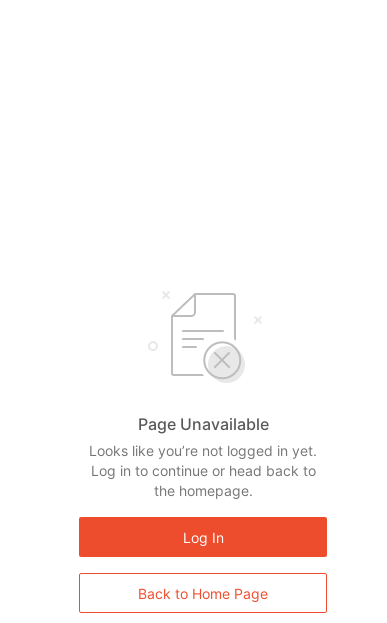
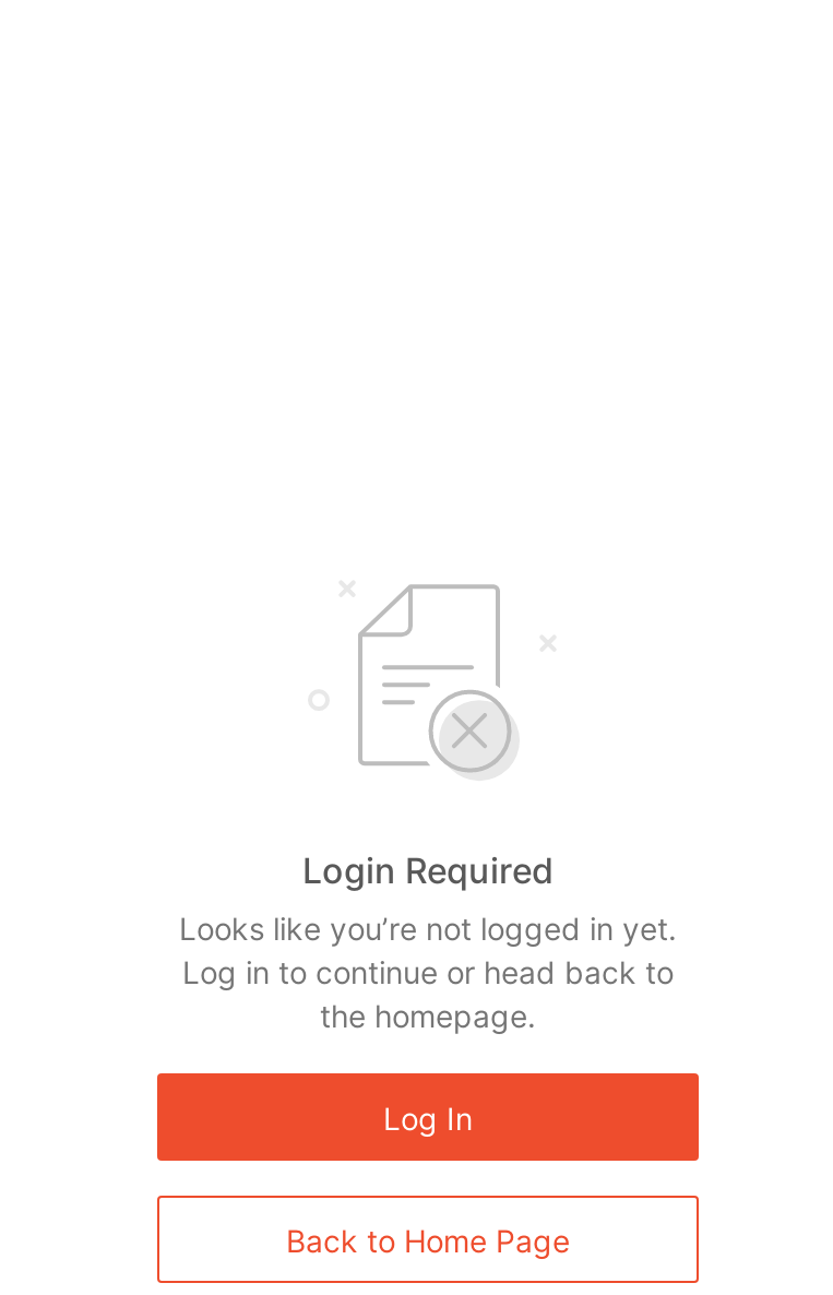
- Page Unavailable
+ Login Required
